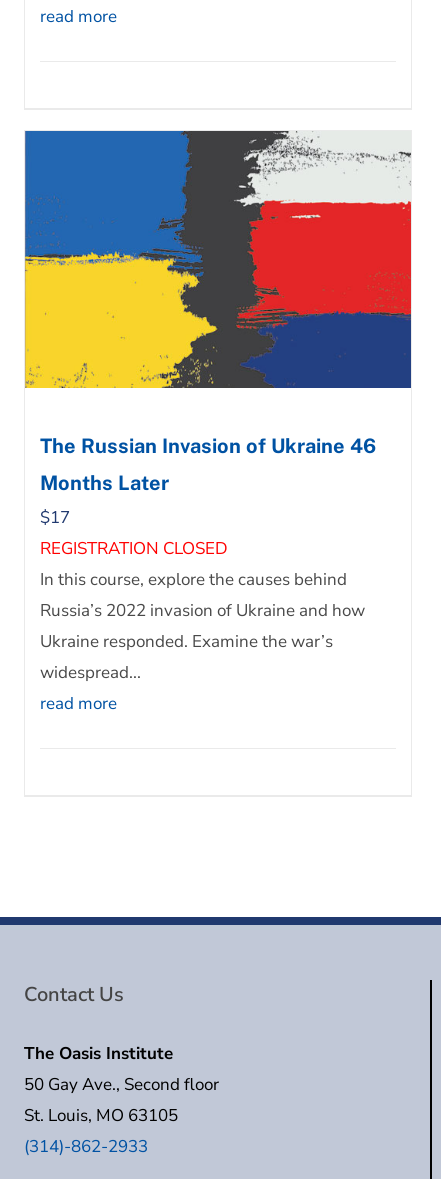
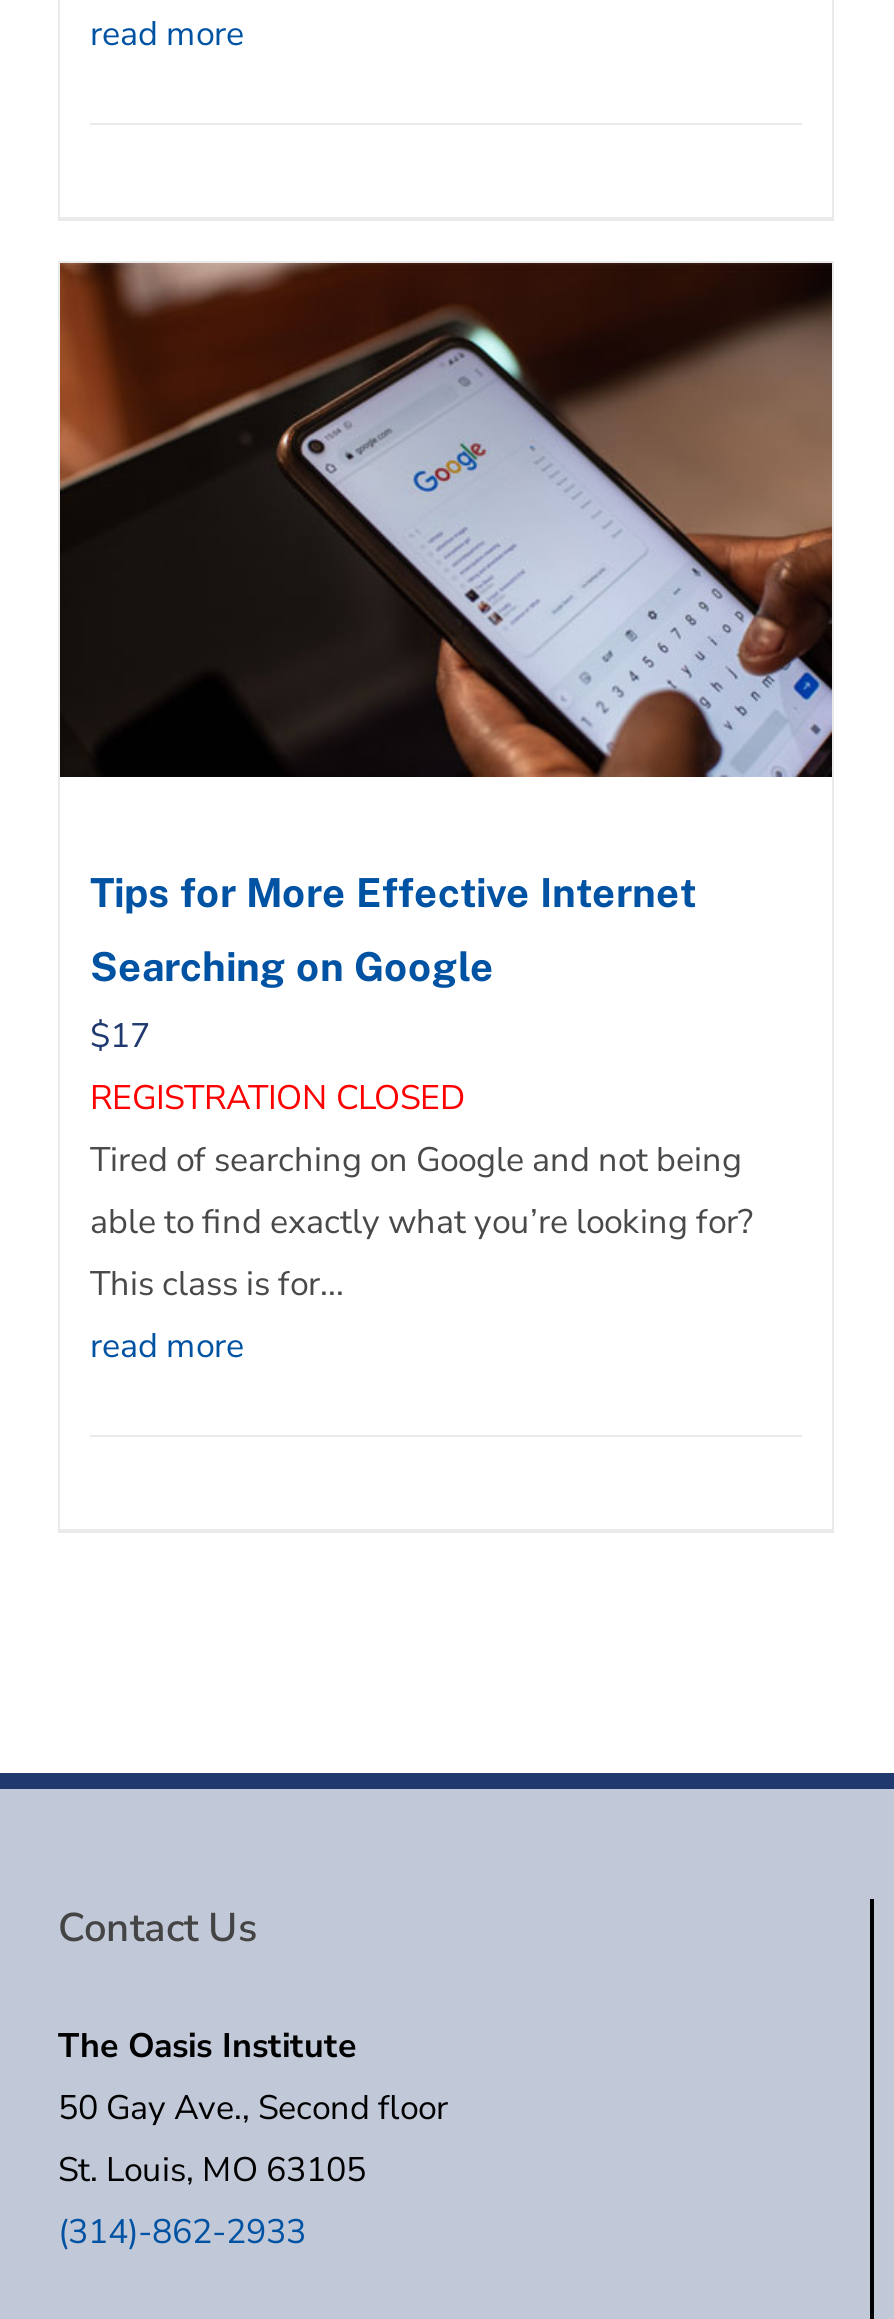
- [image]
+ [image]

- The Russian Invasion of Ukraine 46
+ Tips for More Effective Internet

- Months Later
+ Searching on Google

- In this course, explore the causes behind
- Russia’s 2022 invasion of Ukraine and how
- Ukraine responded. Examine the war’s
- widespread...
+ Tired of searching on Google and not being
+ able to find exactly what you’re looking for?
+ This class is for...
